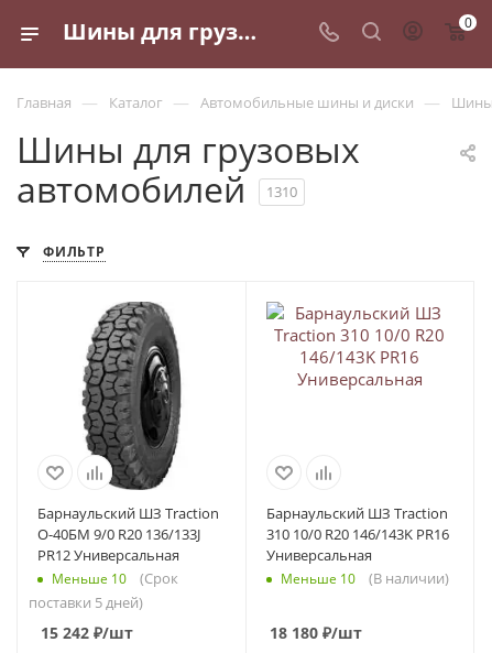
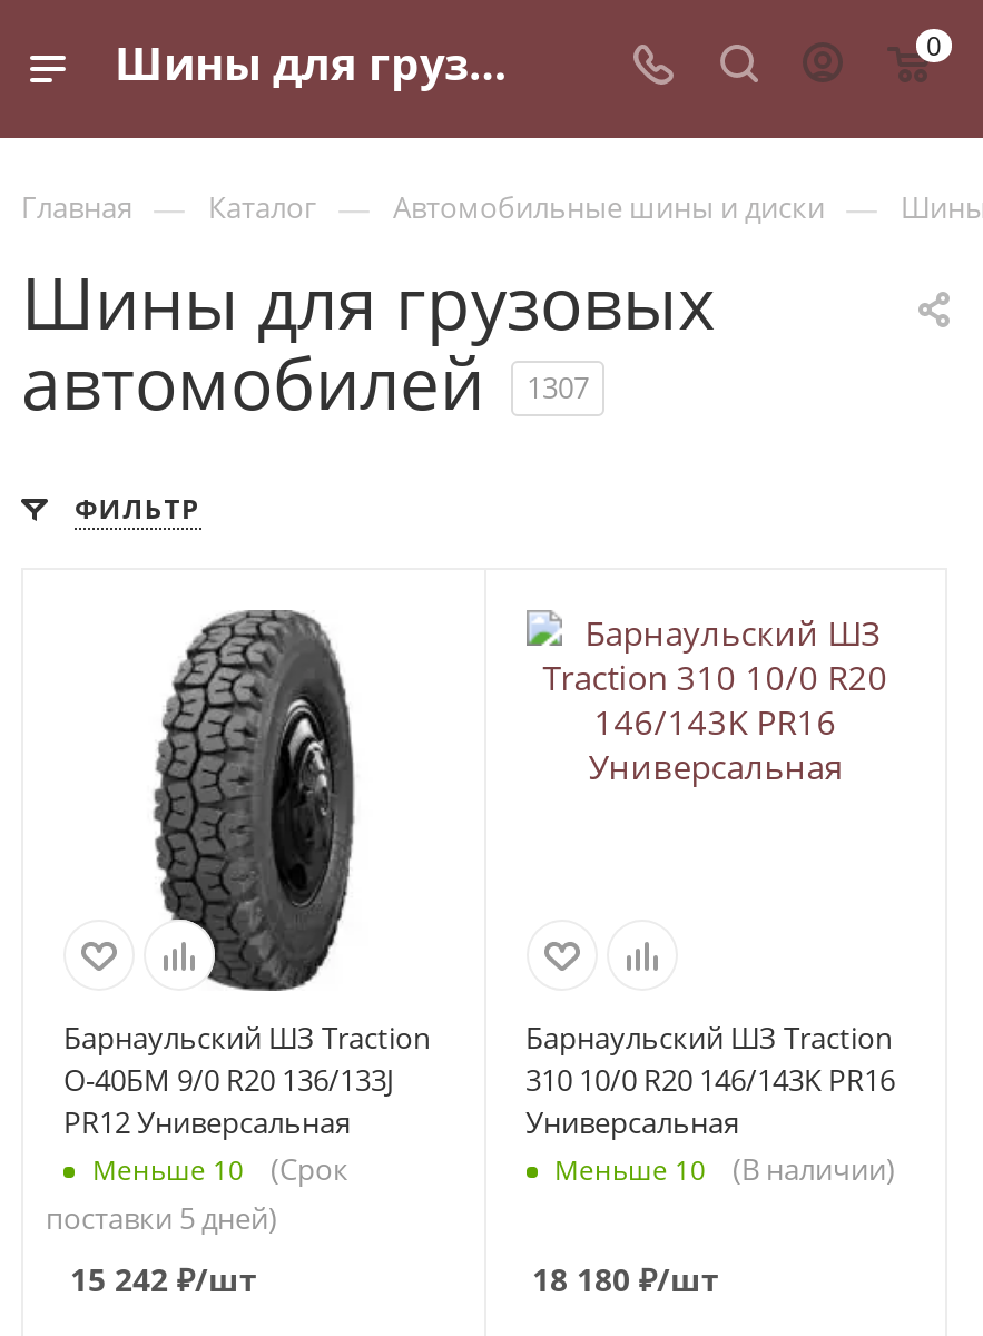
- автомобилей 1310
+ автомобилей 1307
